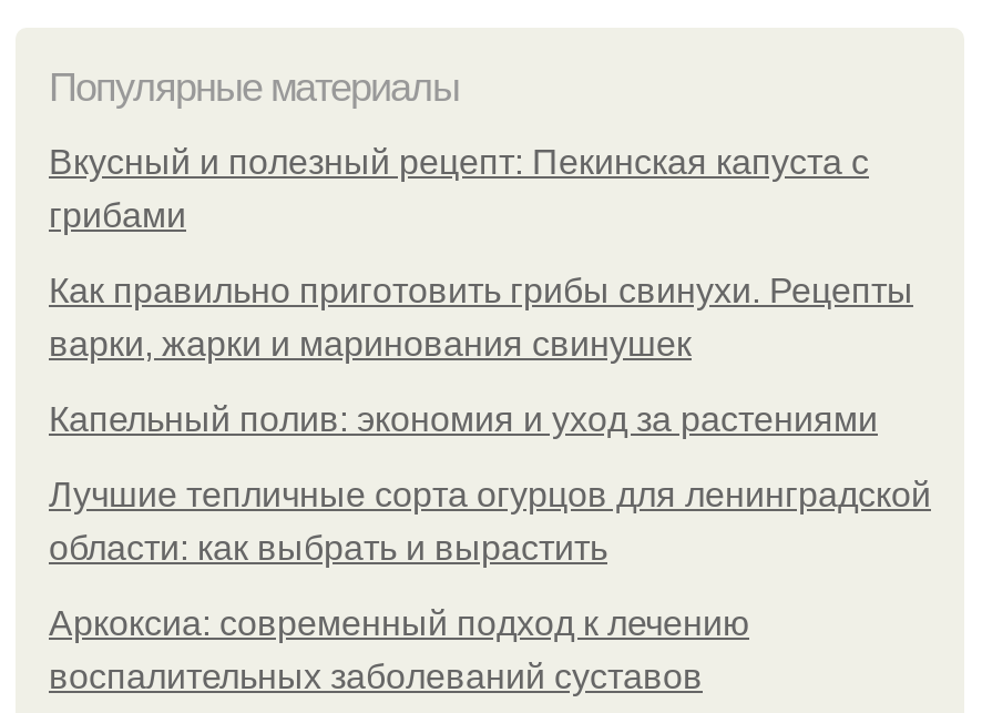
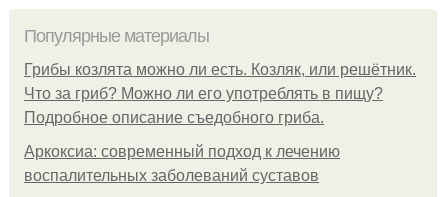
- Вкусный и полезный рецепт: Пекинская капуста с
- грибами
- Как правильно приготовить грибы свинухи. Рецепты
- варки, жарки и маринования свинушек
- Капельный полив: экономия и уход за растениями
- Лучшие тепличные сорта огурцов для ленинградской
- области: как выбрать и вырастить
+ Грибы козлята можно ли есть. Козляк, или решётник.
+ Что за гриб? Можно ли его употреблять в пищу?
+ Подробное описание съедобного гриба.
